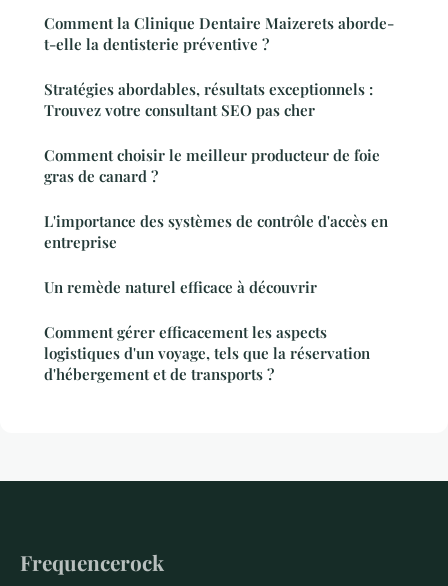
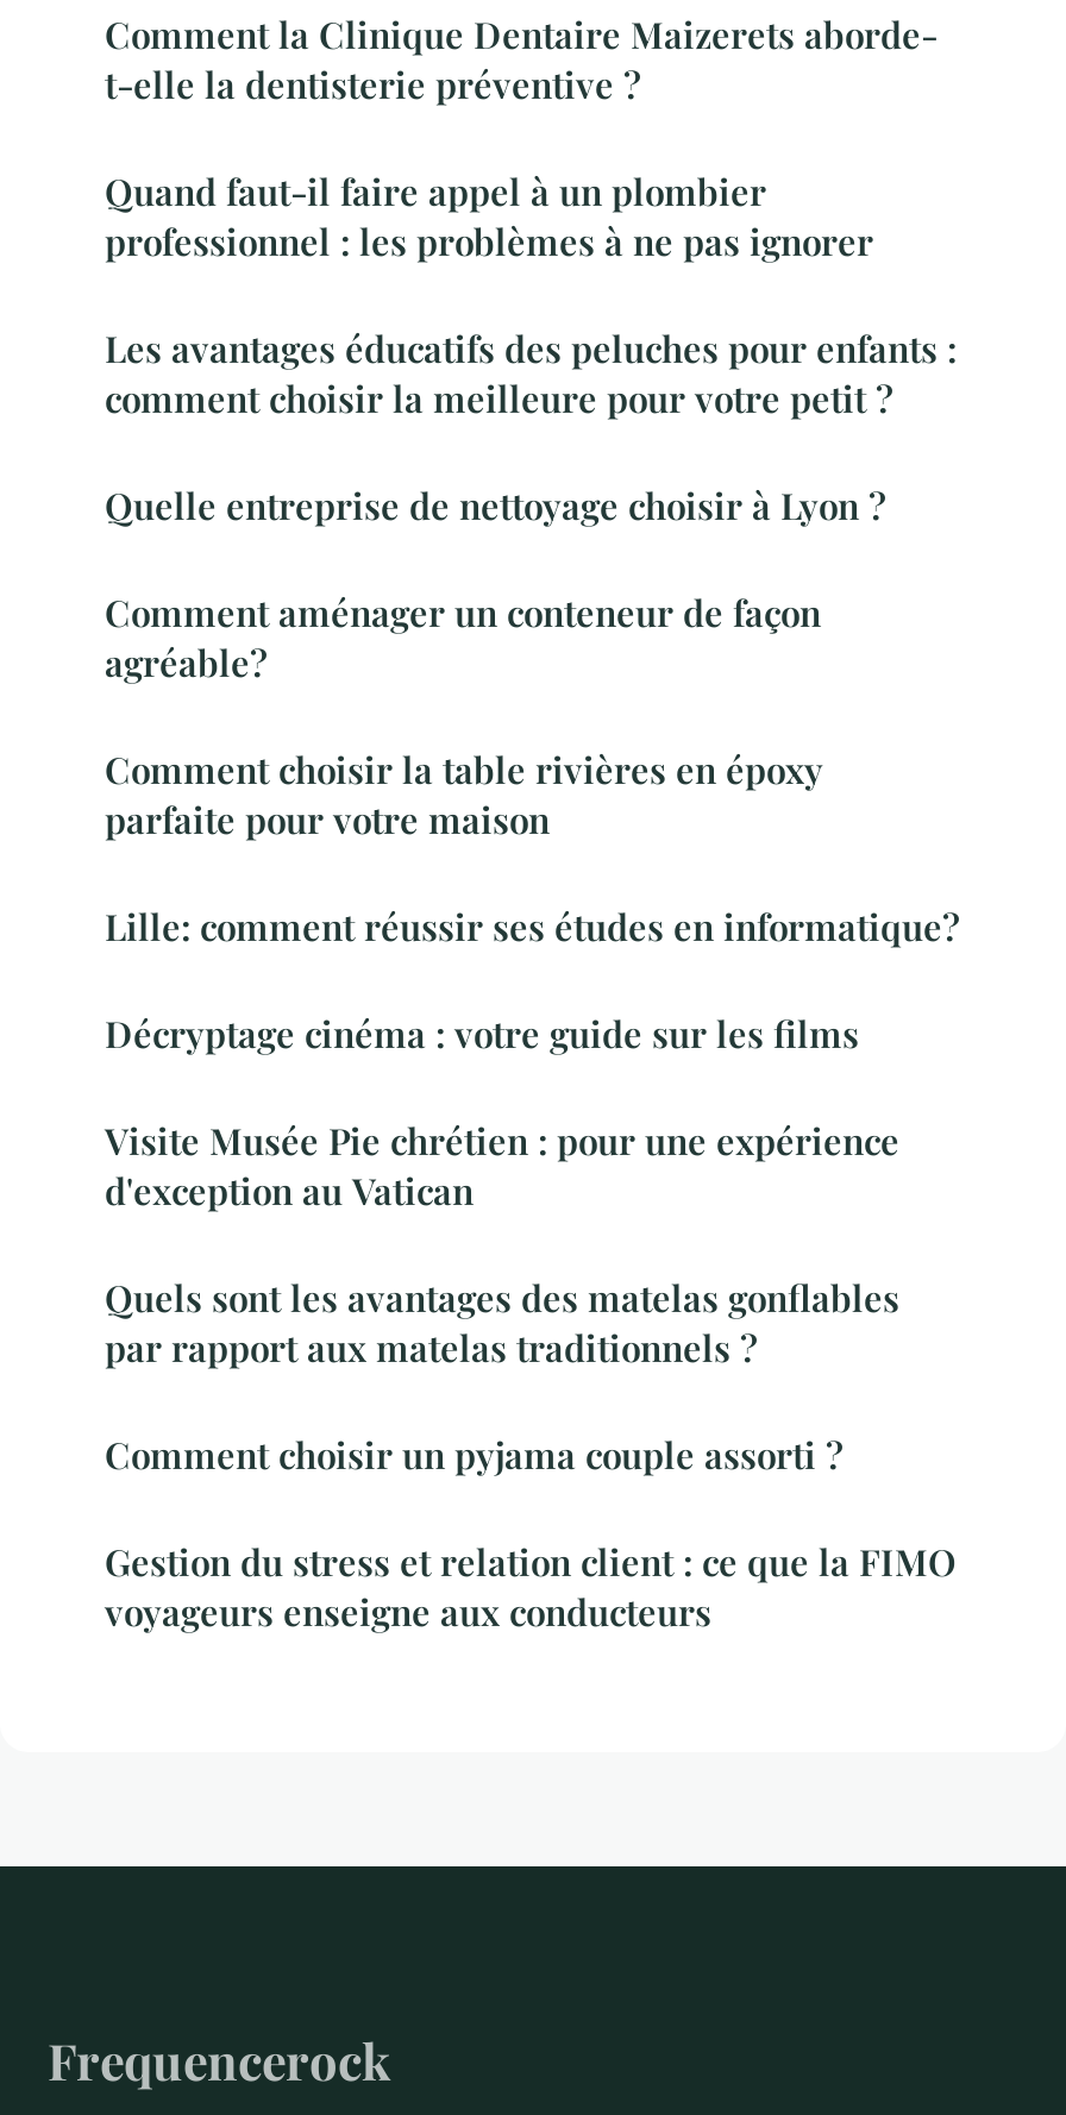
- Stratégies abordables, résultats exceptionnels :
- Trouvez votre consultant SEO pas cher
- Comment choisir le meilleur producteur de foie
- gras de canard ?
- L'importance des systèmes de contrôle d'accès en
- entreprise
- Un remède naturel efficace à découvrir
- Comment gérer efficacement les aspects
- logistiques d'un voyage, tels que la réservation
- d'hébergement et de transports ?
+ Quand faut-il faire appel à un plombier
+ professionnel : les problèmes à ne pas ignorer
+ Les avantages éducatifs des peluches pour enfants :
+ comment choisir la meilleure pour votre petit ?
+ Quelle entreprise de nettoyage choisir à Lyon ?
+ Comment aménager un conteneur de façon
+ agréable?
+ Comment choisir la table rivières en époxy
+ parfaite pour votre maison
+ Lille: comment réussir ses études en informatique?
+ Décryptage cinéma : votre guide sur les films
+ Visite Musée Pie chrétien : pour une expérience
+ d'exception au Vatican
+ Quels sont les avantages des matelas gonflables
+ par rapport aux matelas traditionnels ?
+ Comment choisir un pyjama couple assorti ?
+ Gestion du stress et relation client : ce que la FIMO
+ voyageurs enseigne aux conducteurs
